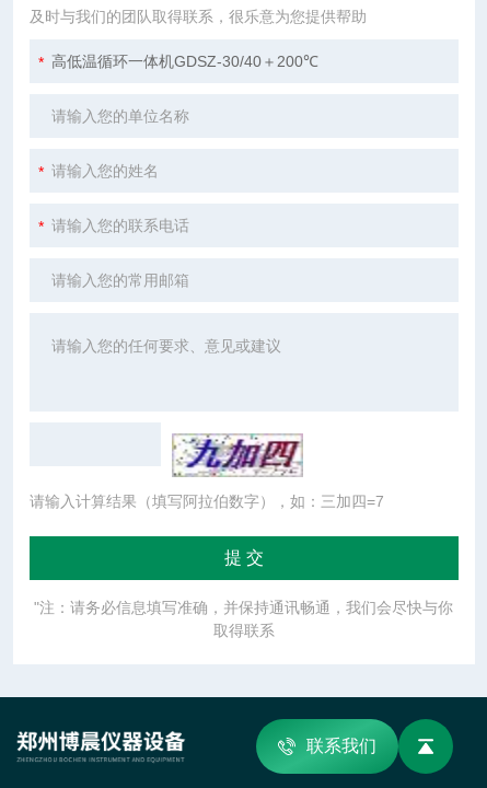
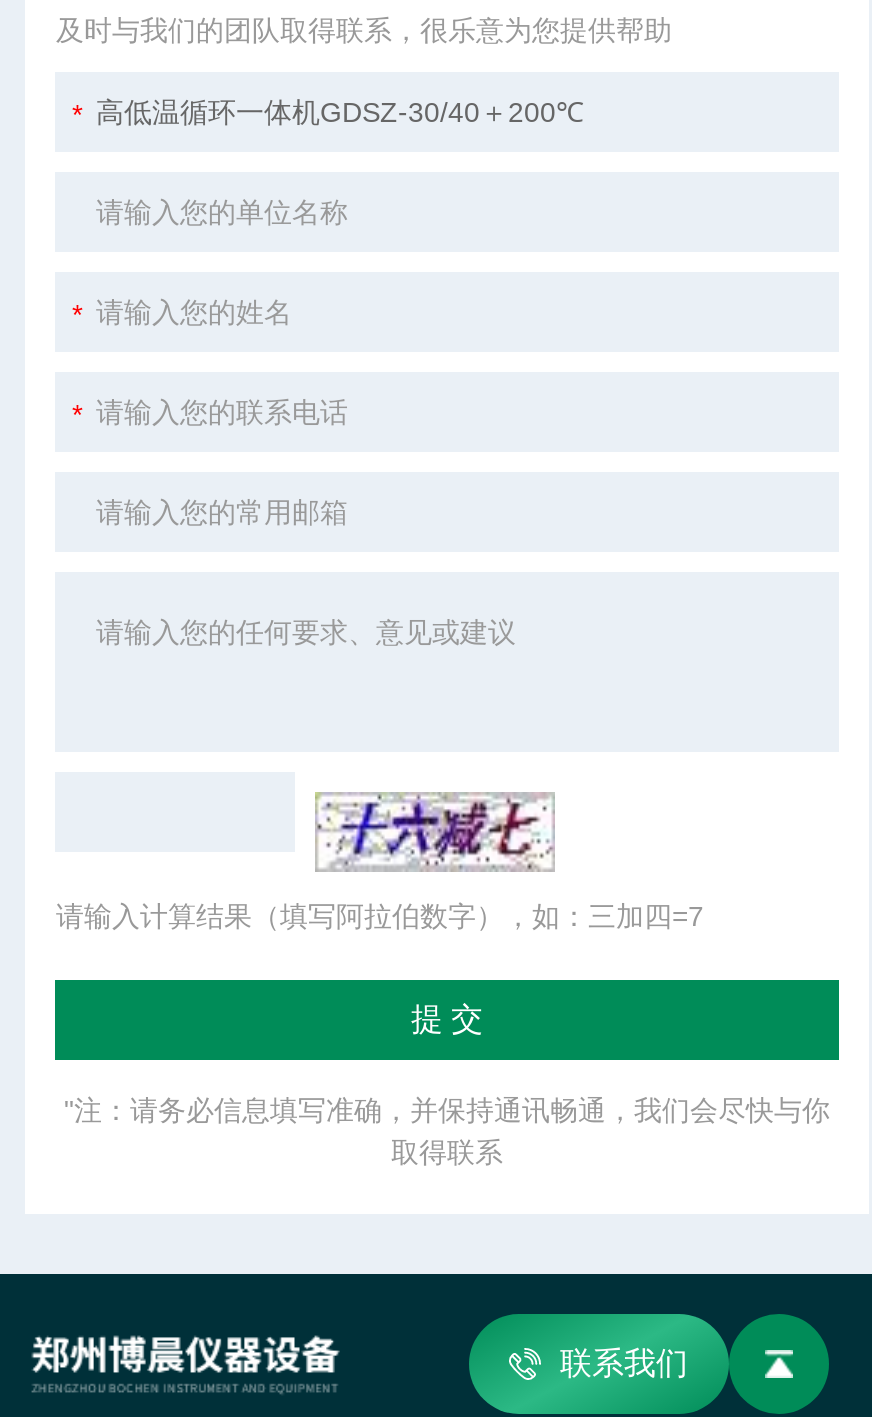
- [image]
+ [image]
